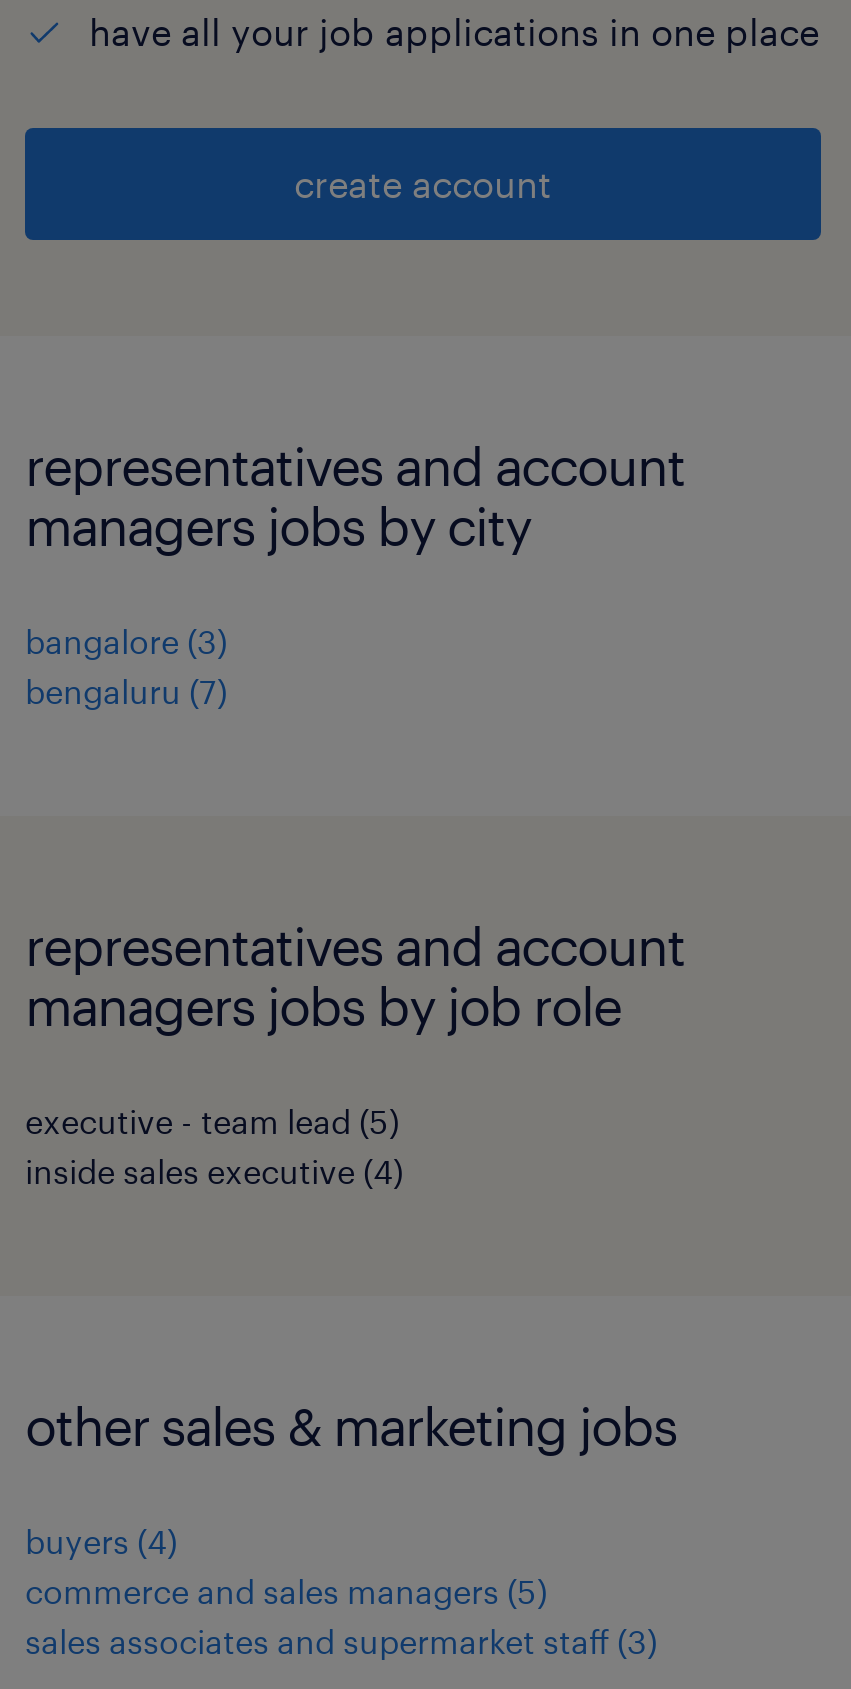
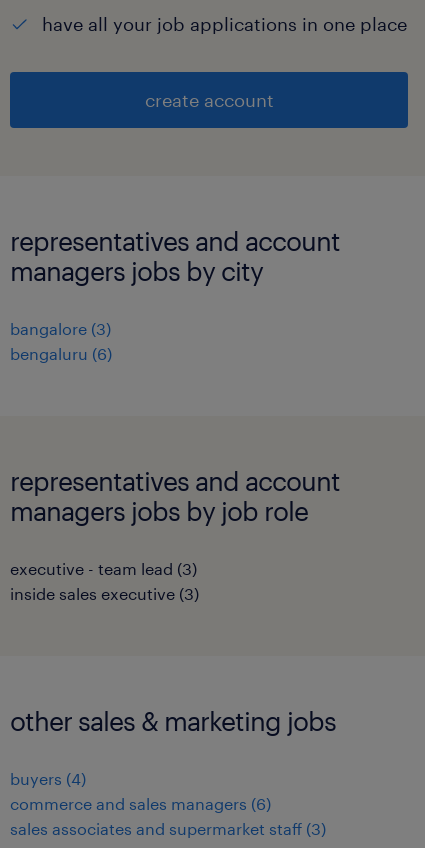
- bengaluru (7)
+ bengaluru (6)

- executive - team lead (5)
+ executive - team lead (3)

- inside sales executive (4)
+ inside sales executive (3)

- commerce and sales managers (5)
+ commerce and sales managers (6)
